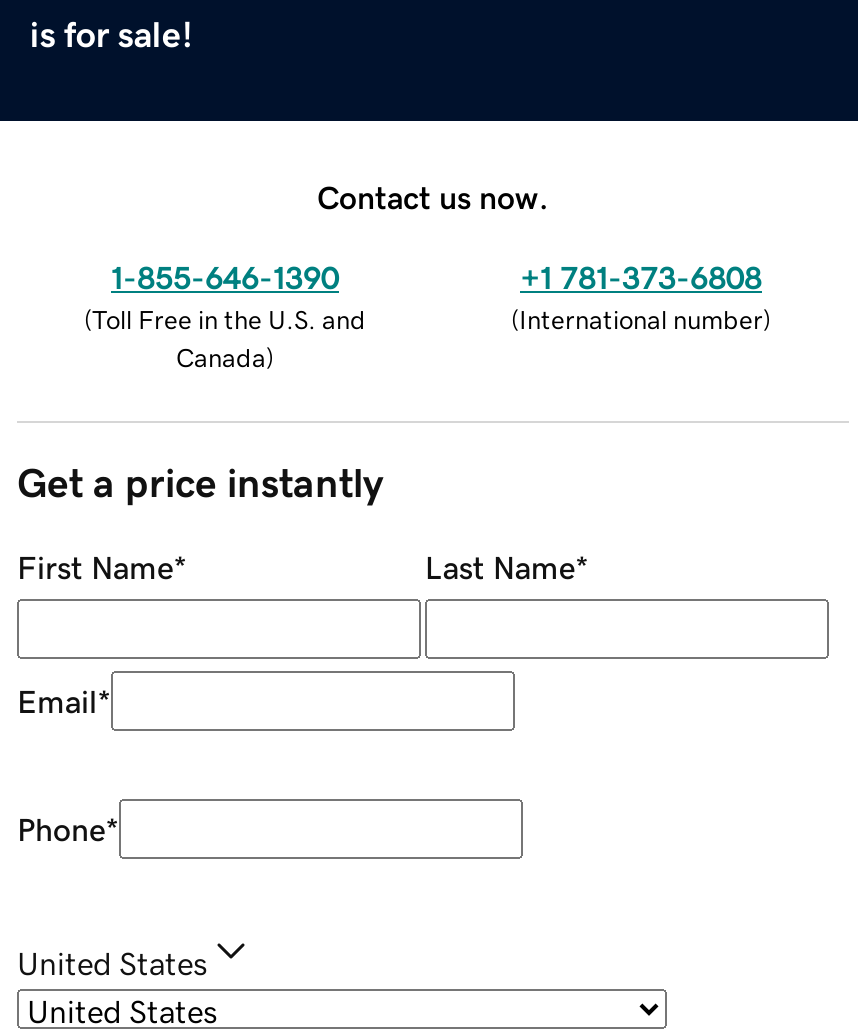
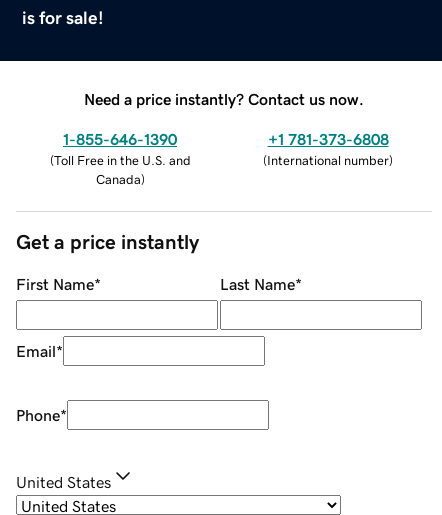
- Contact us now.
+ Need a price instantly? Contact us now.
